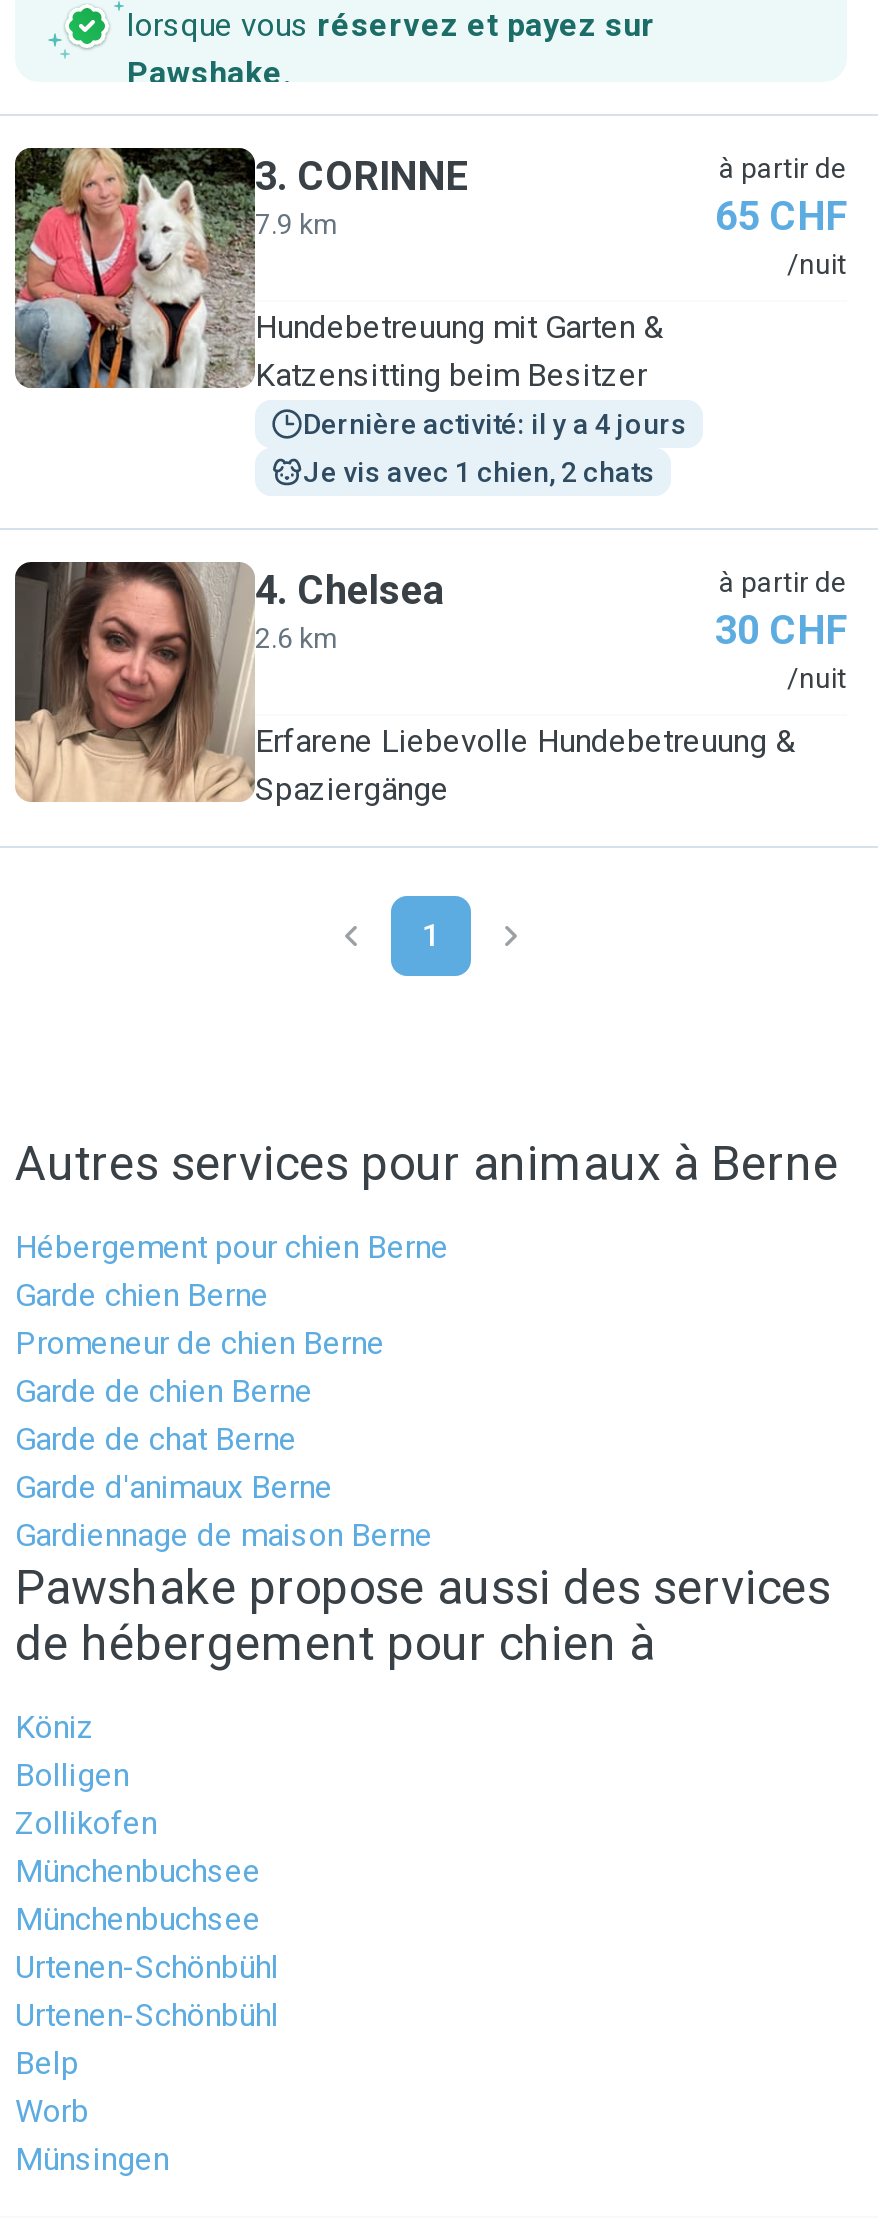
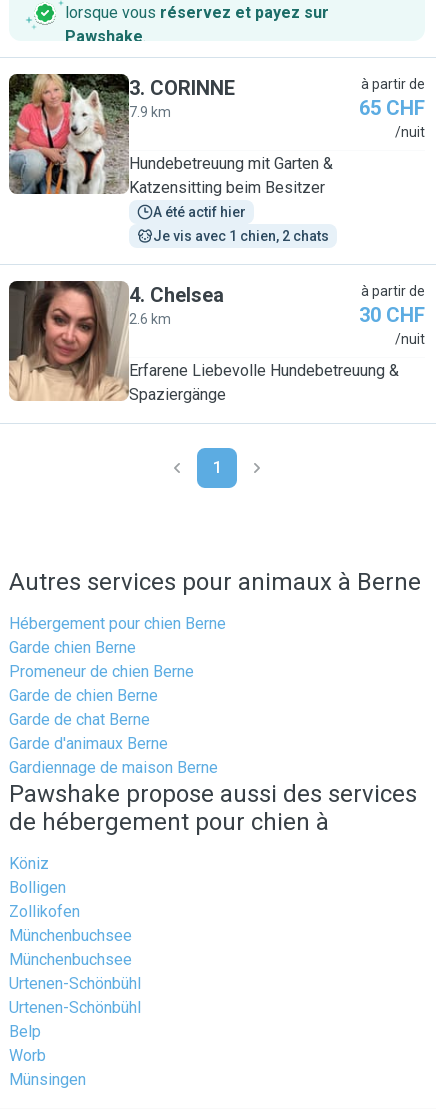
- Dernière activité: il y a 4 jours
+ A été actif hier
